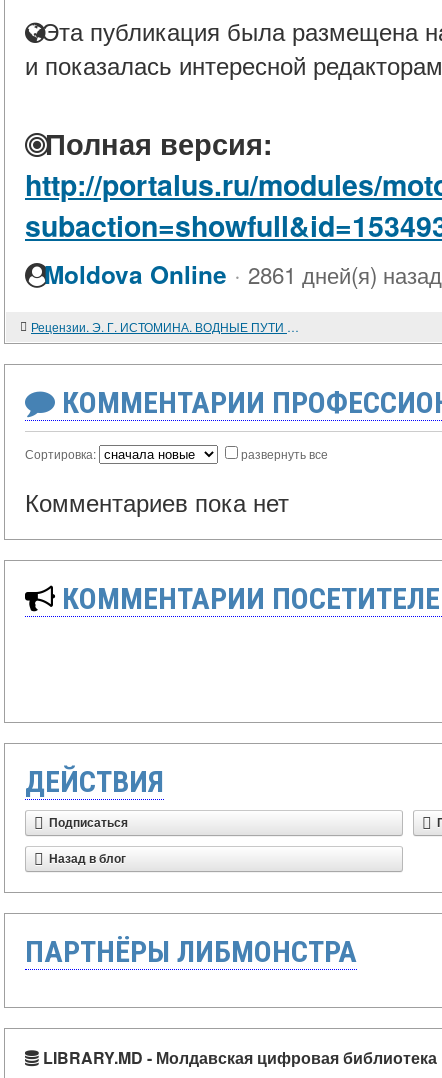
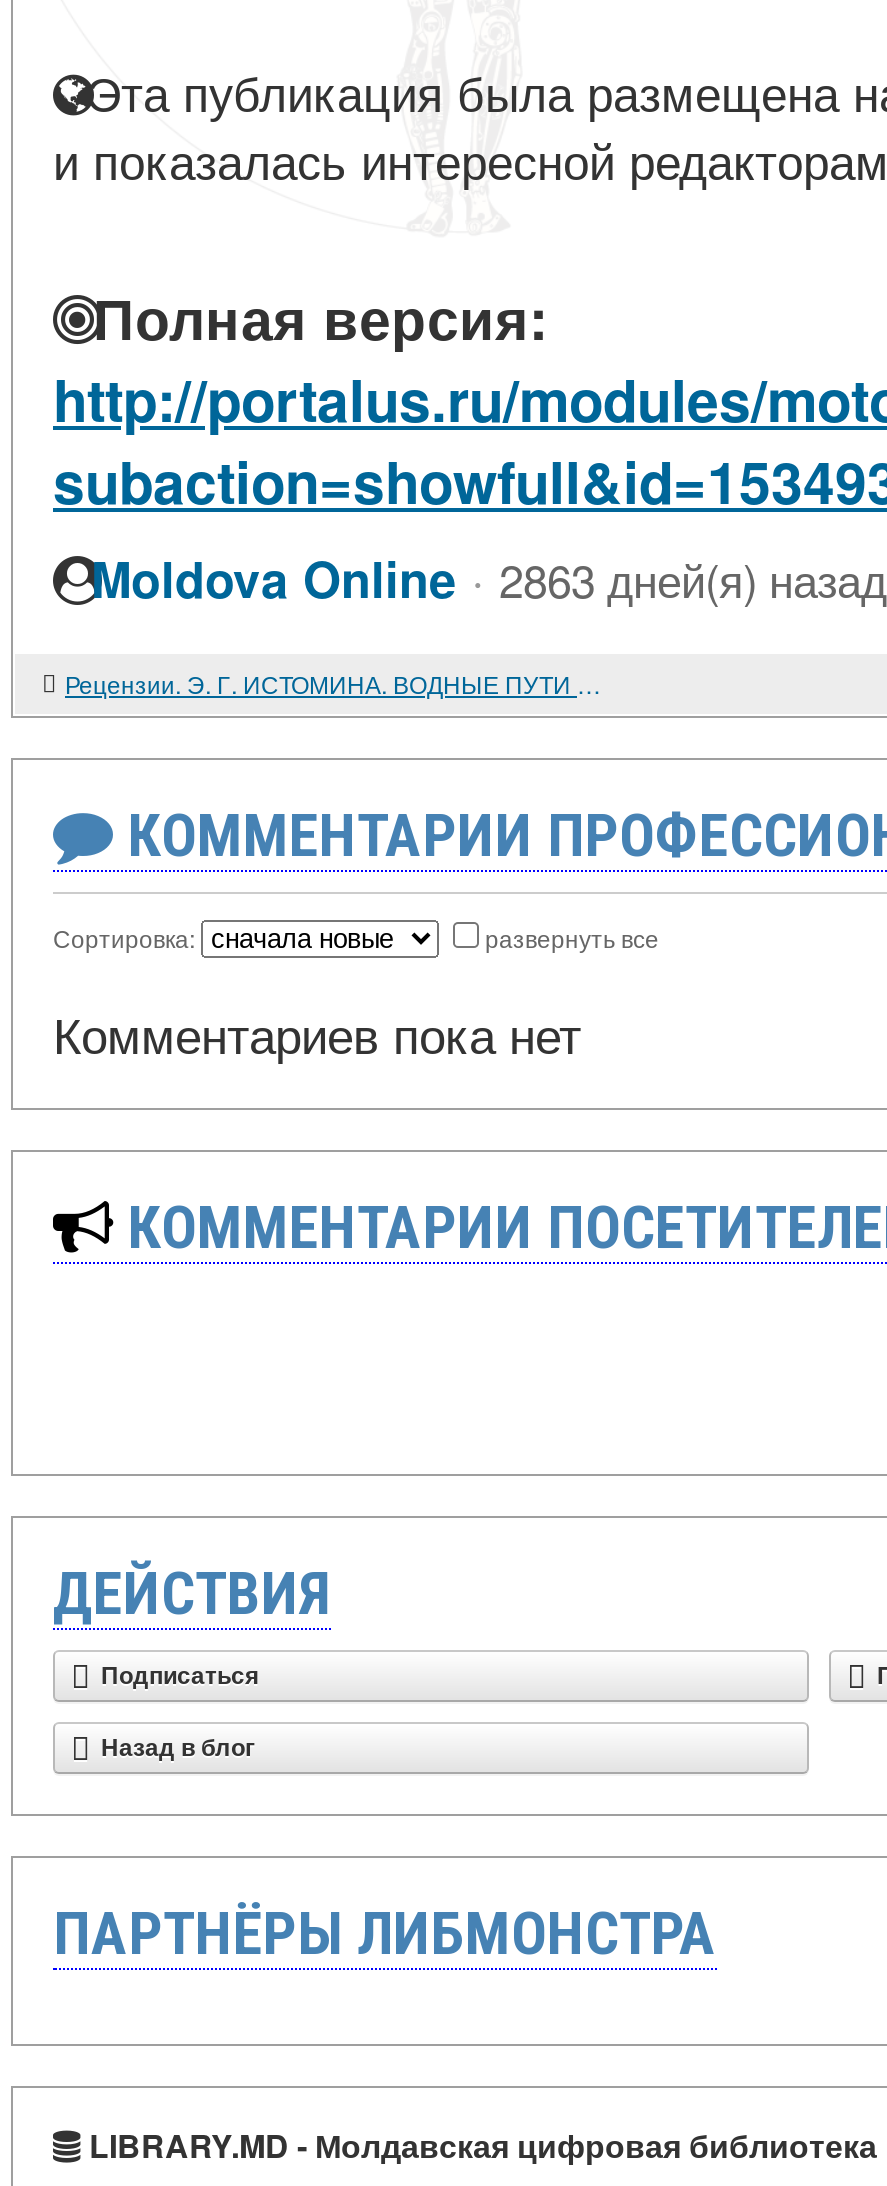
- Moldova Online · 2861 дней(я) назад
+ Moldova Online · 2863 дней(я) назад
